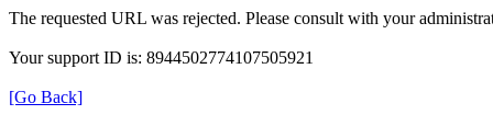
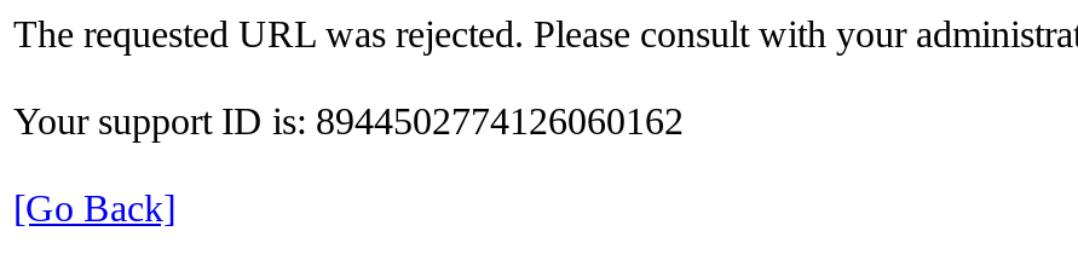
- Your support ID is: 8944502774107505921
+ Your support ID is: 8944502774126060162
